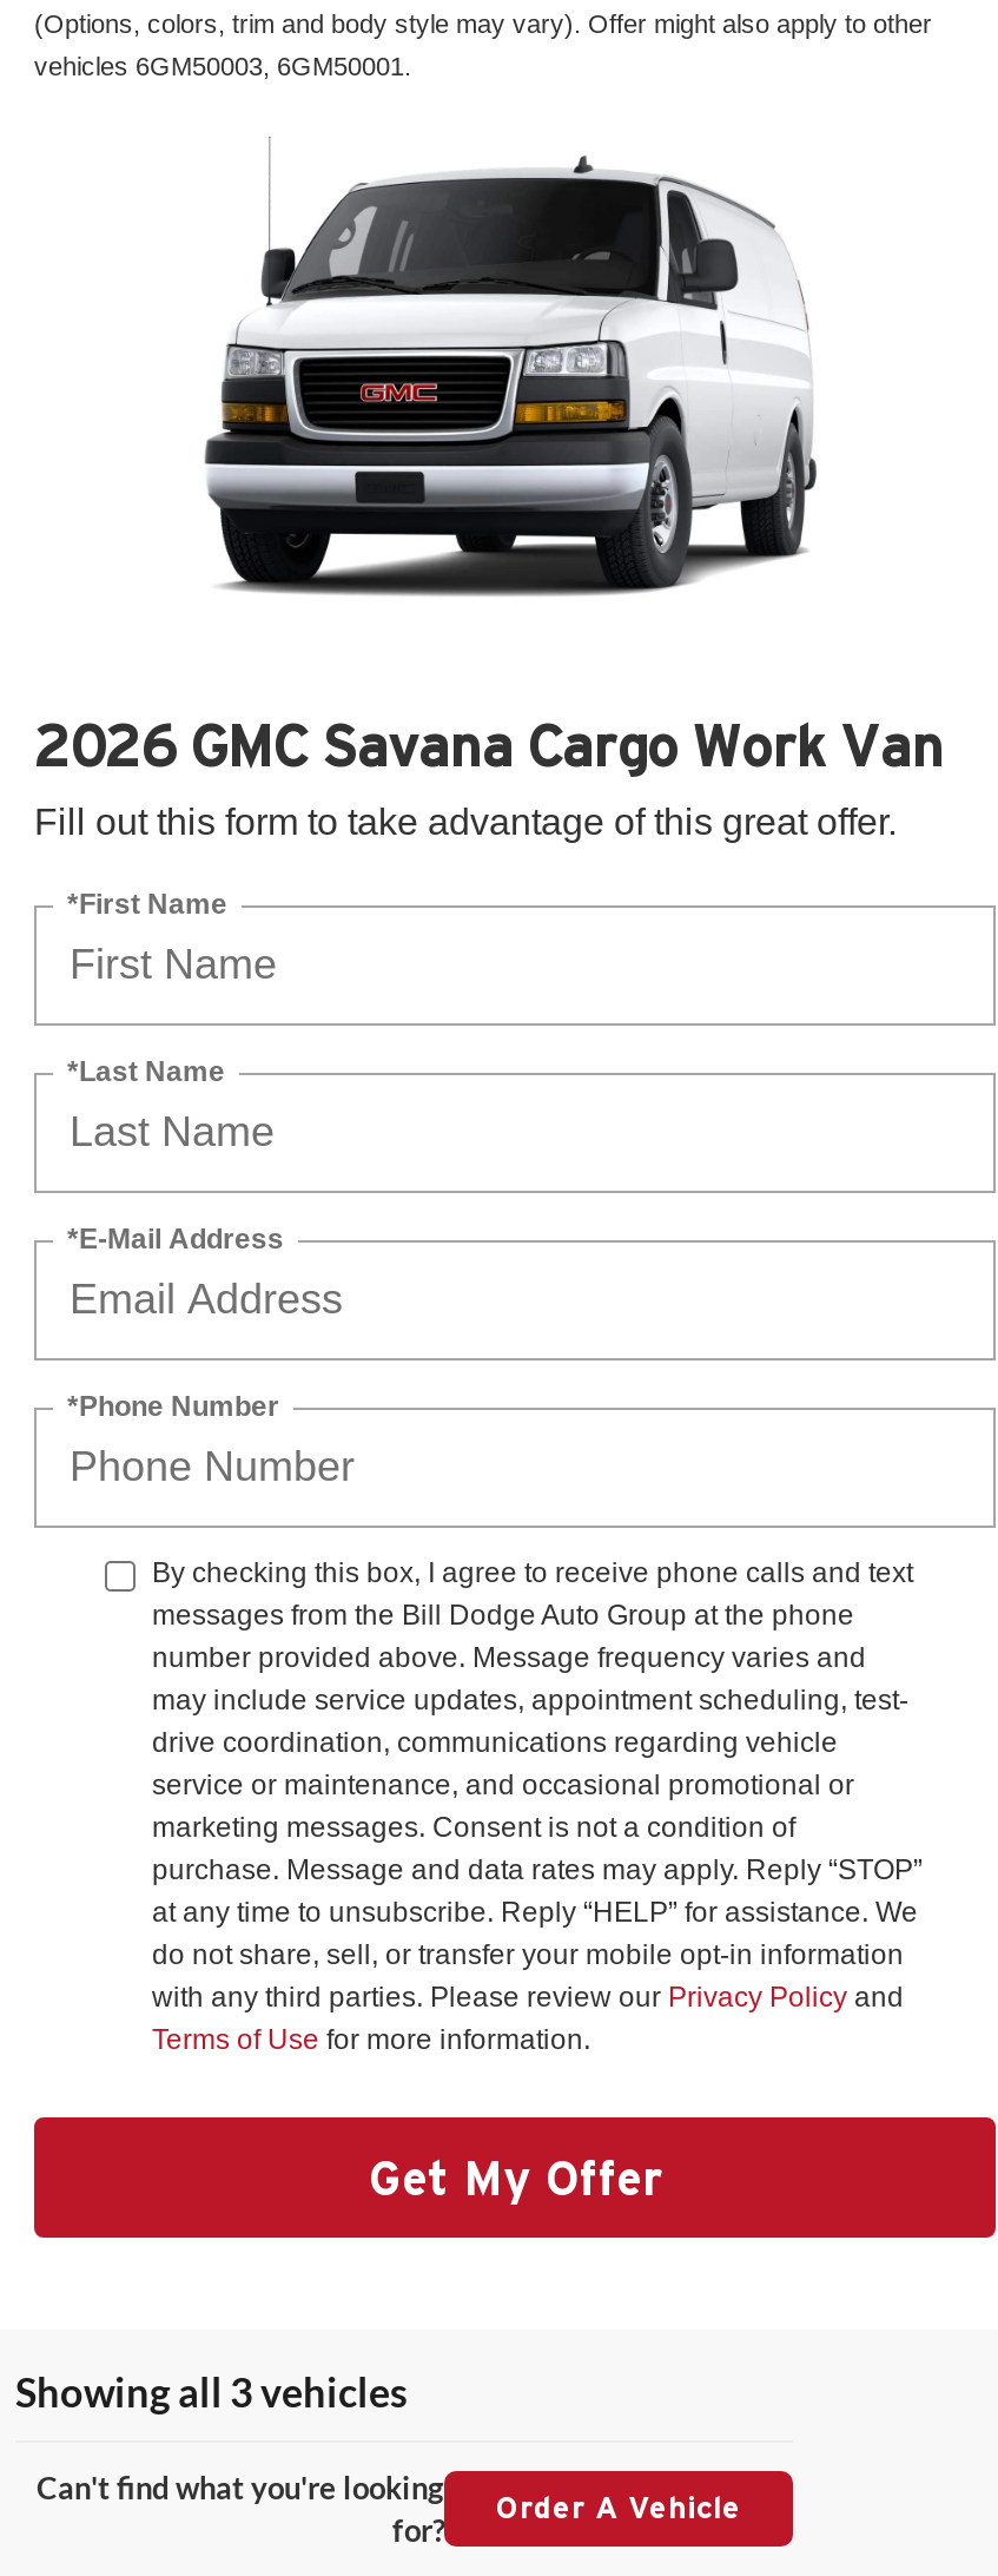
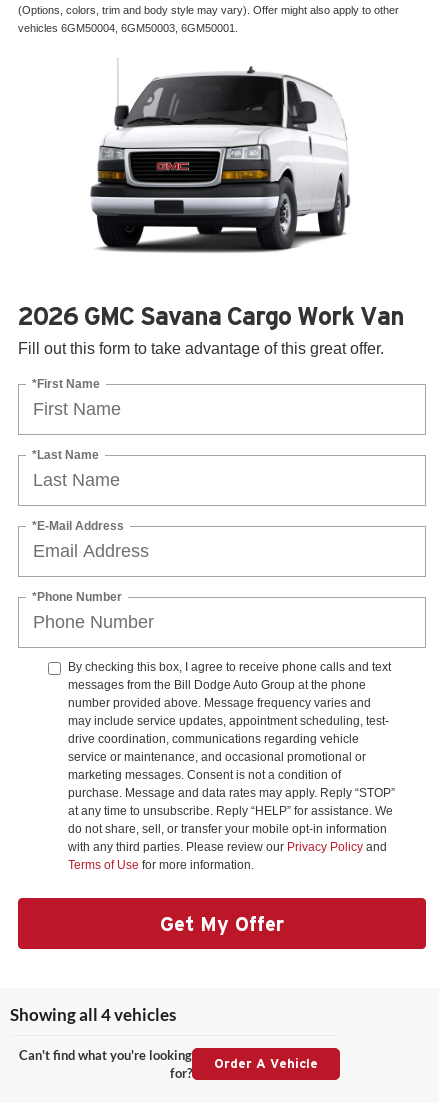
- vehicles 6GM50003, 6GM50001.
+ vehicles 6GM50004, 6GM50003, 6GM50001.

- Showing all 3 vehicles
+ Showing all 4 vehicles
